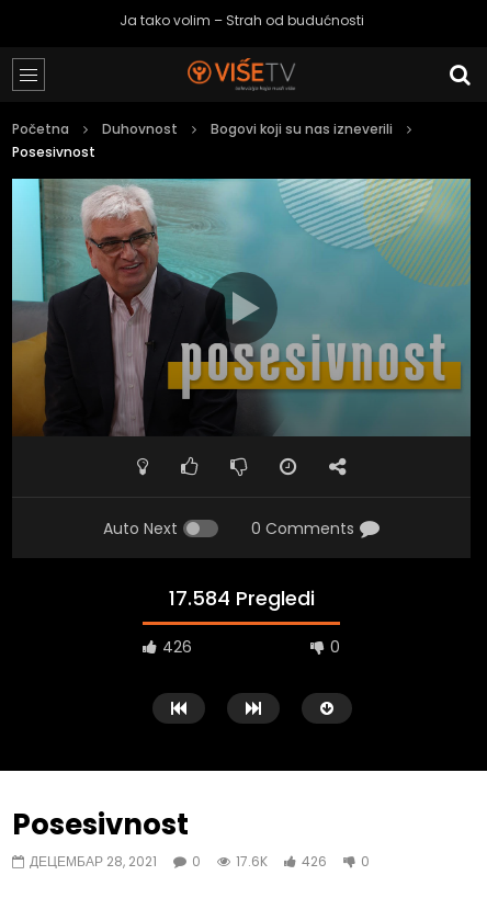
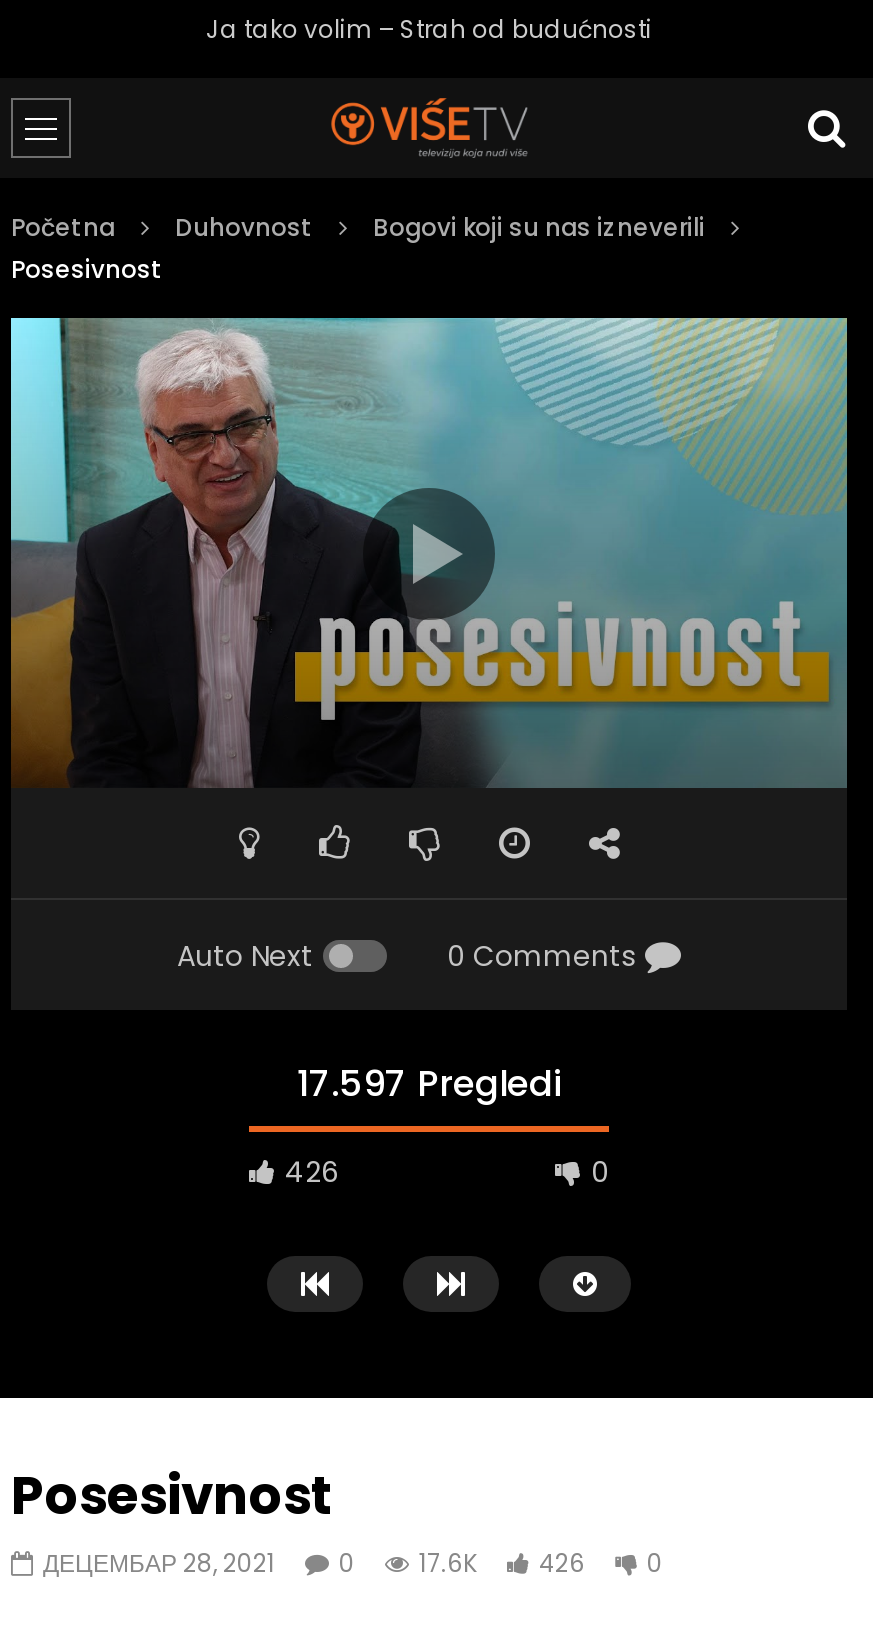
- 17.584 Pregledi
+ 17.597 Pregledi
